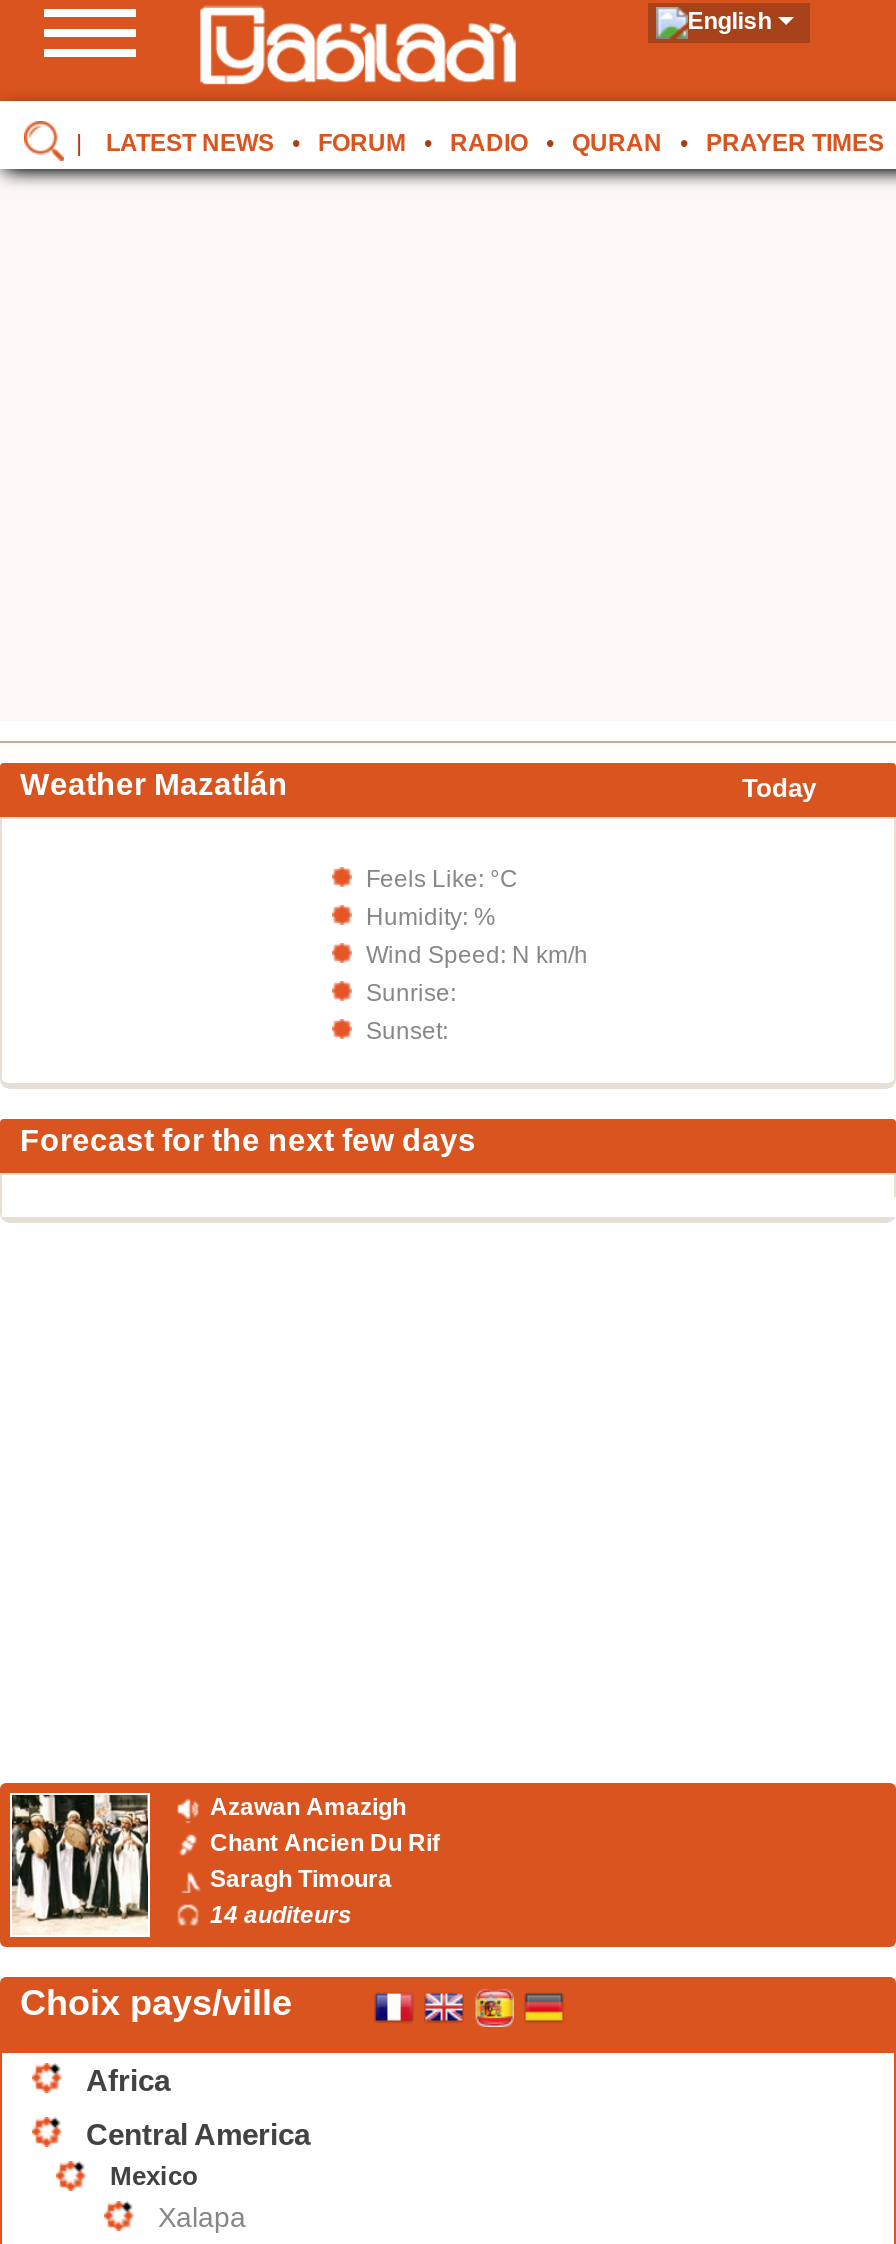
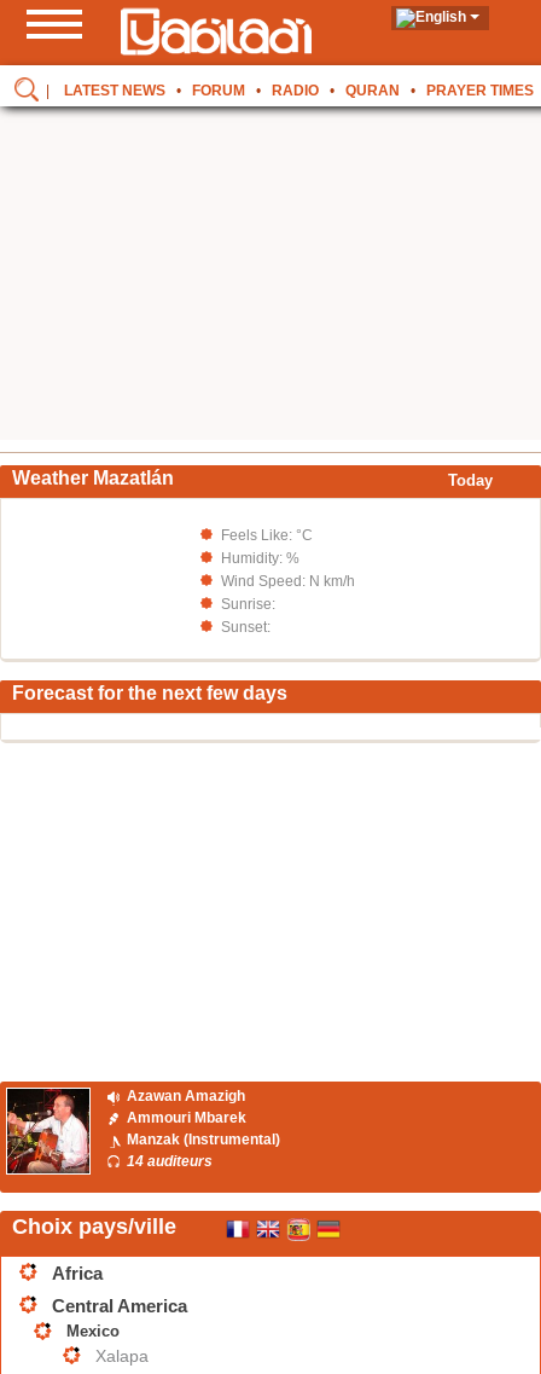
- [image]
- Chant Ancien Du Rif
- Saragh Timoura
+ [image]
+ Ammouri Mbarek
+ Manzak (Instrumental)
